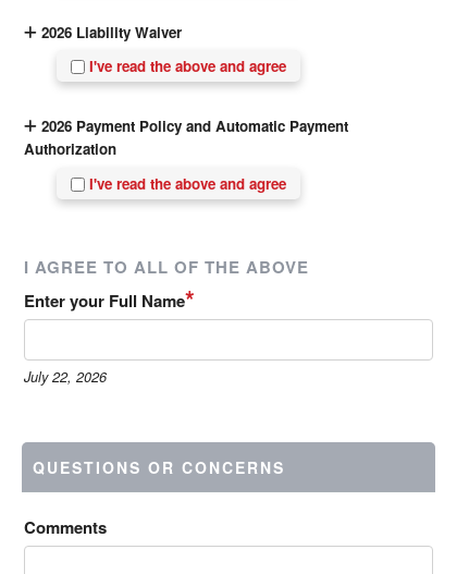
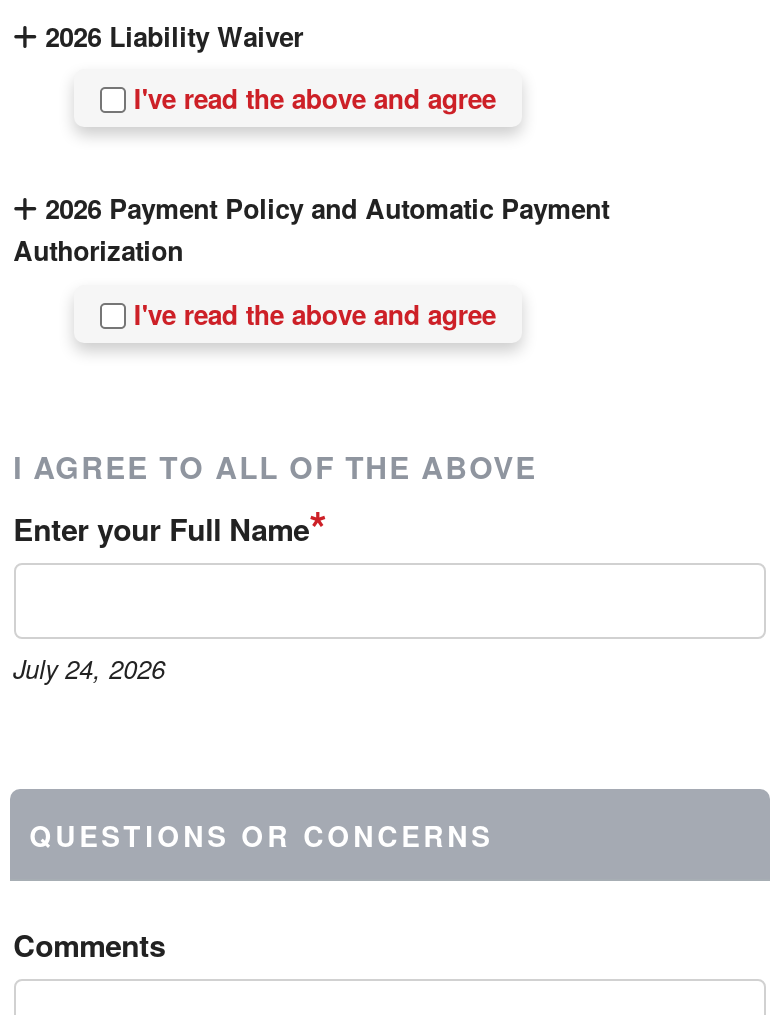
- July 22, 2026
+ July 24, 2026
